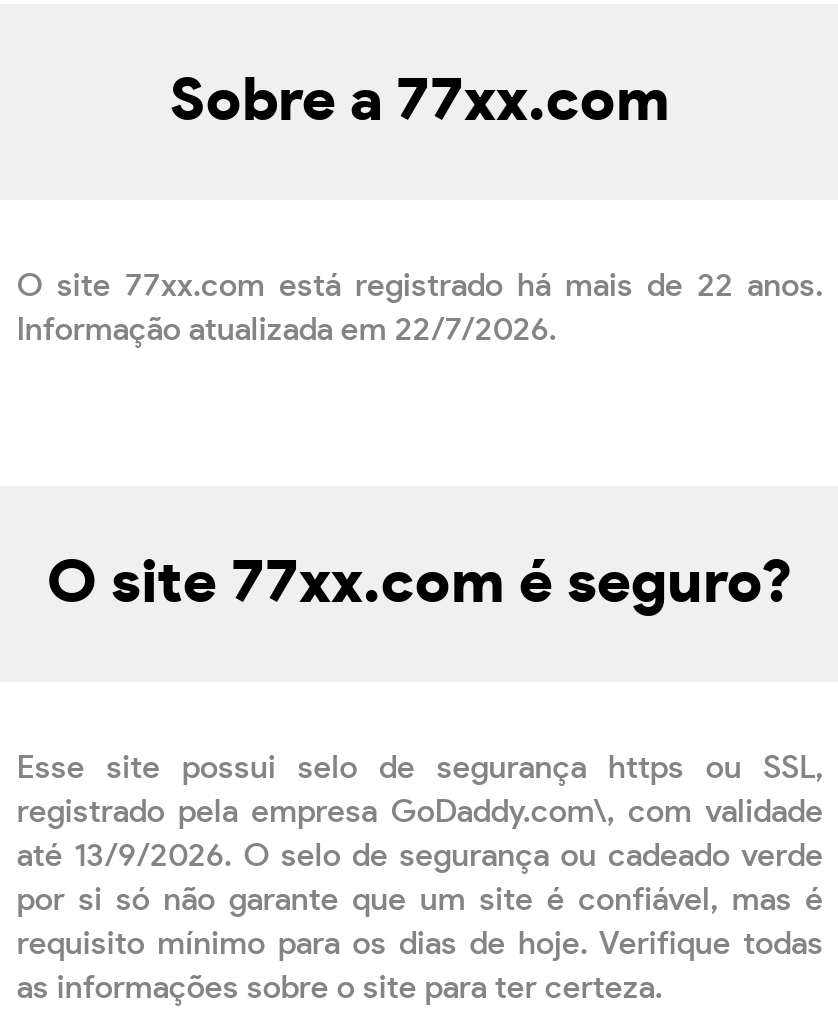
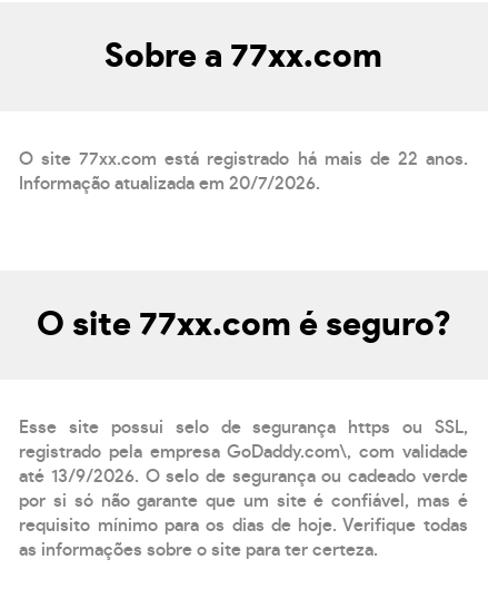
- Informação atualizada em 22/7/2026.
+ Informação atualizada em 20/7/2026.
